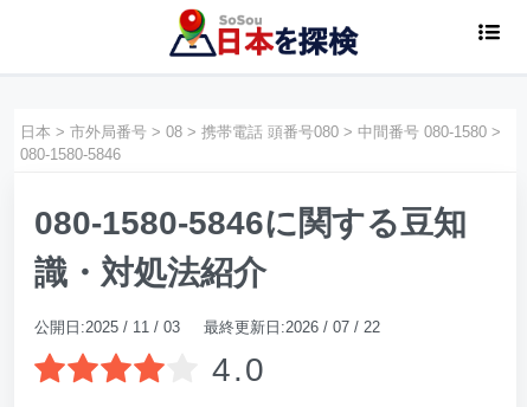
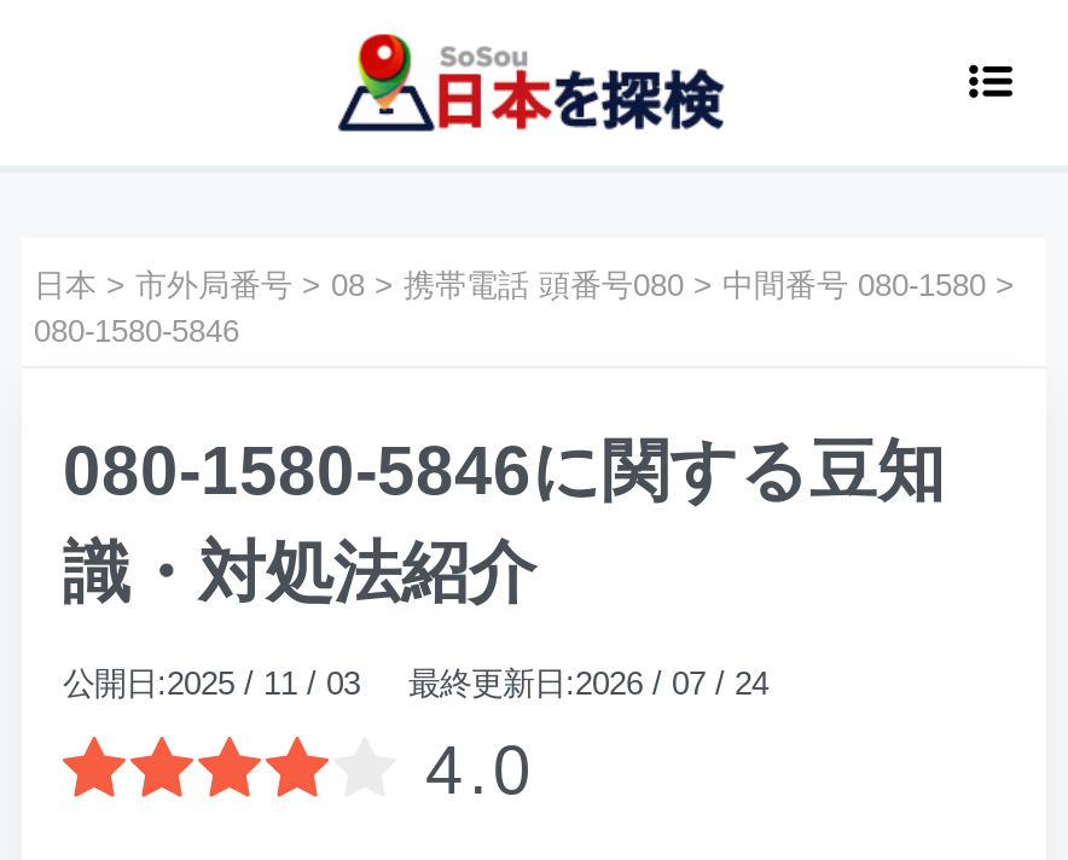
- 公開日:2025 / 11 / 03 最終更新日:2026 / 07 / 22
+ 公開日:2025 / 11 / 03 最終更新日:2026 / 07 / 24
